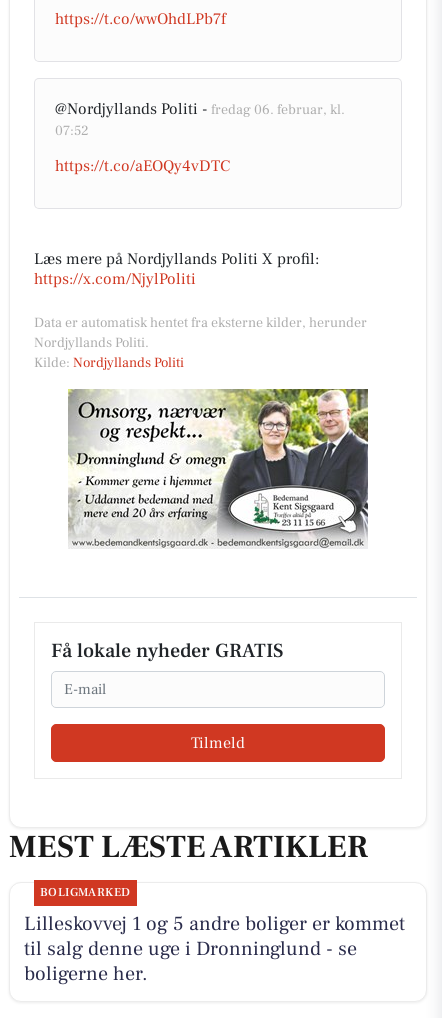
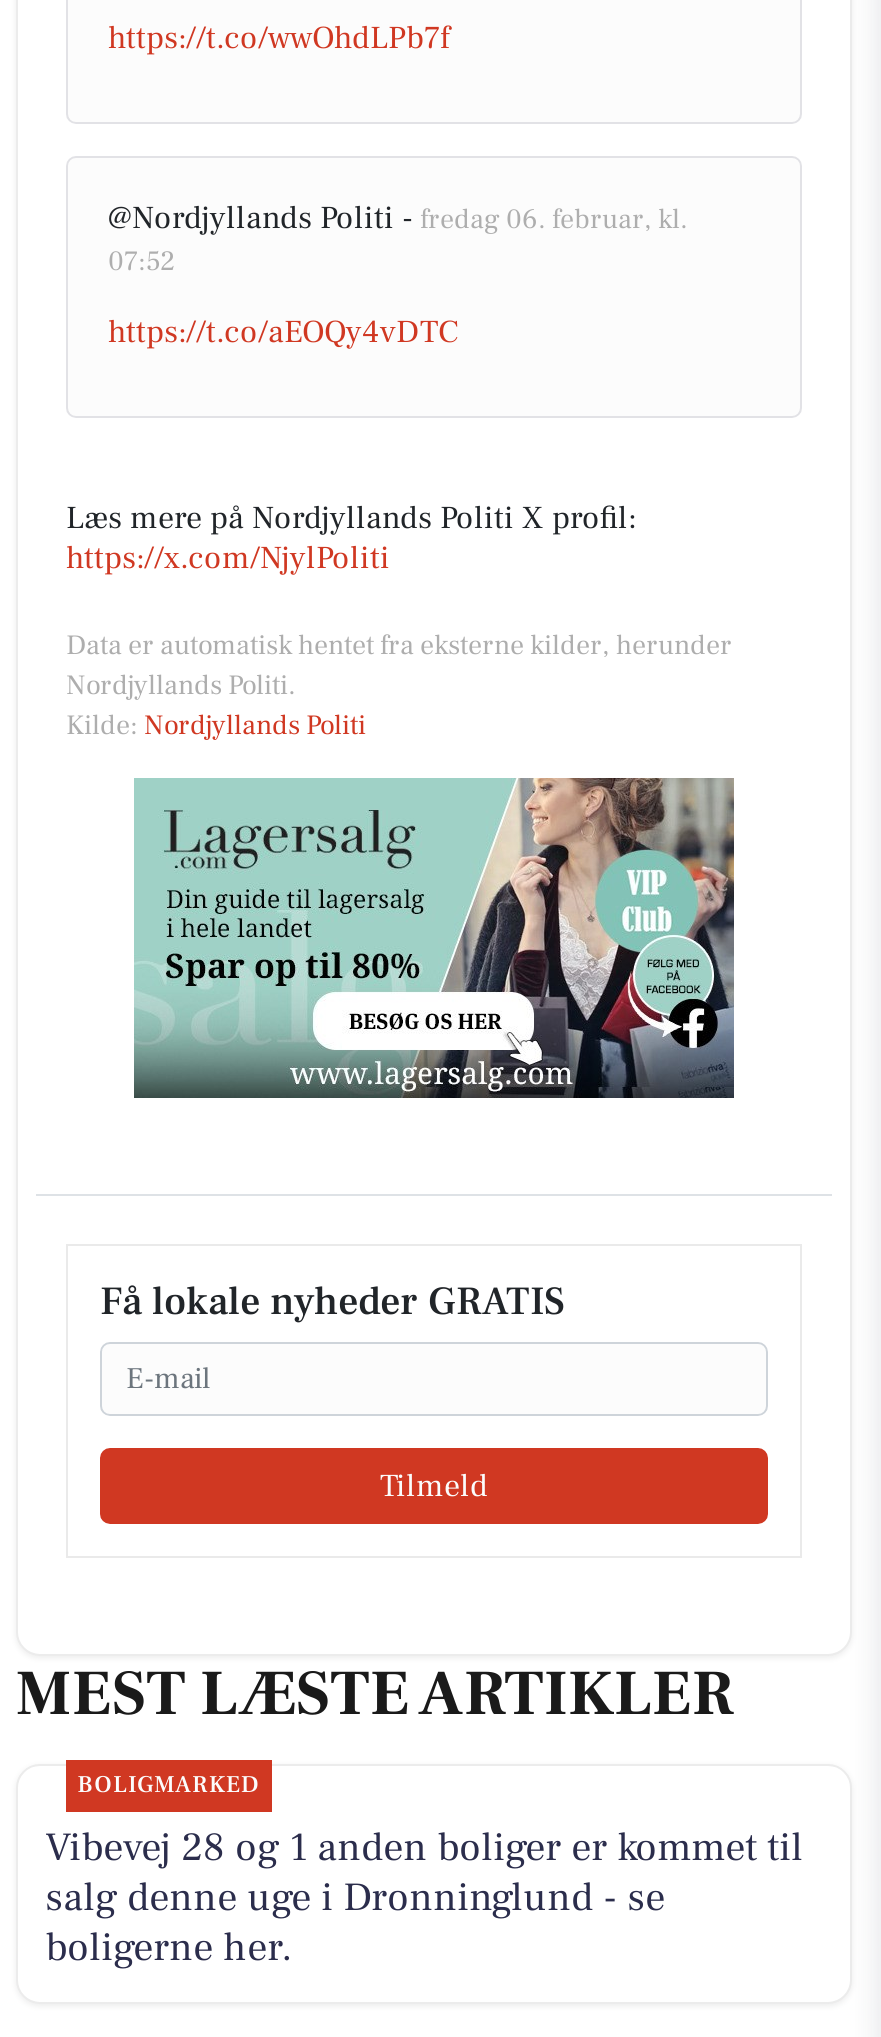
- [image]
+ [image]

- Lilleskovvej 1 og 5 andre boliger er kommet
- til salg denne uge i Dronninglund - se
+ Vibevej 28 og 1 anden boliger er kommet til
+ salg denne uge i Dronninglund - se
